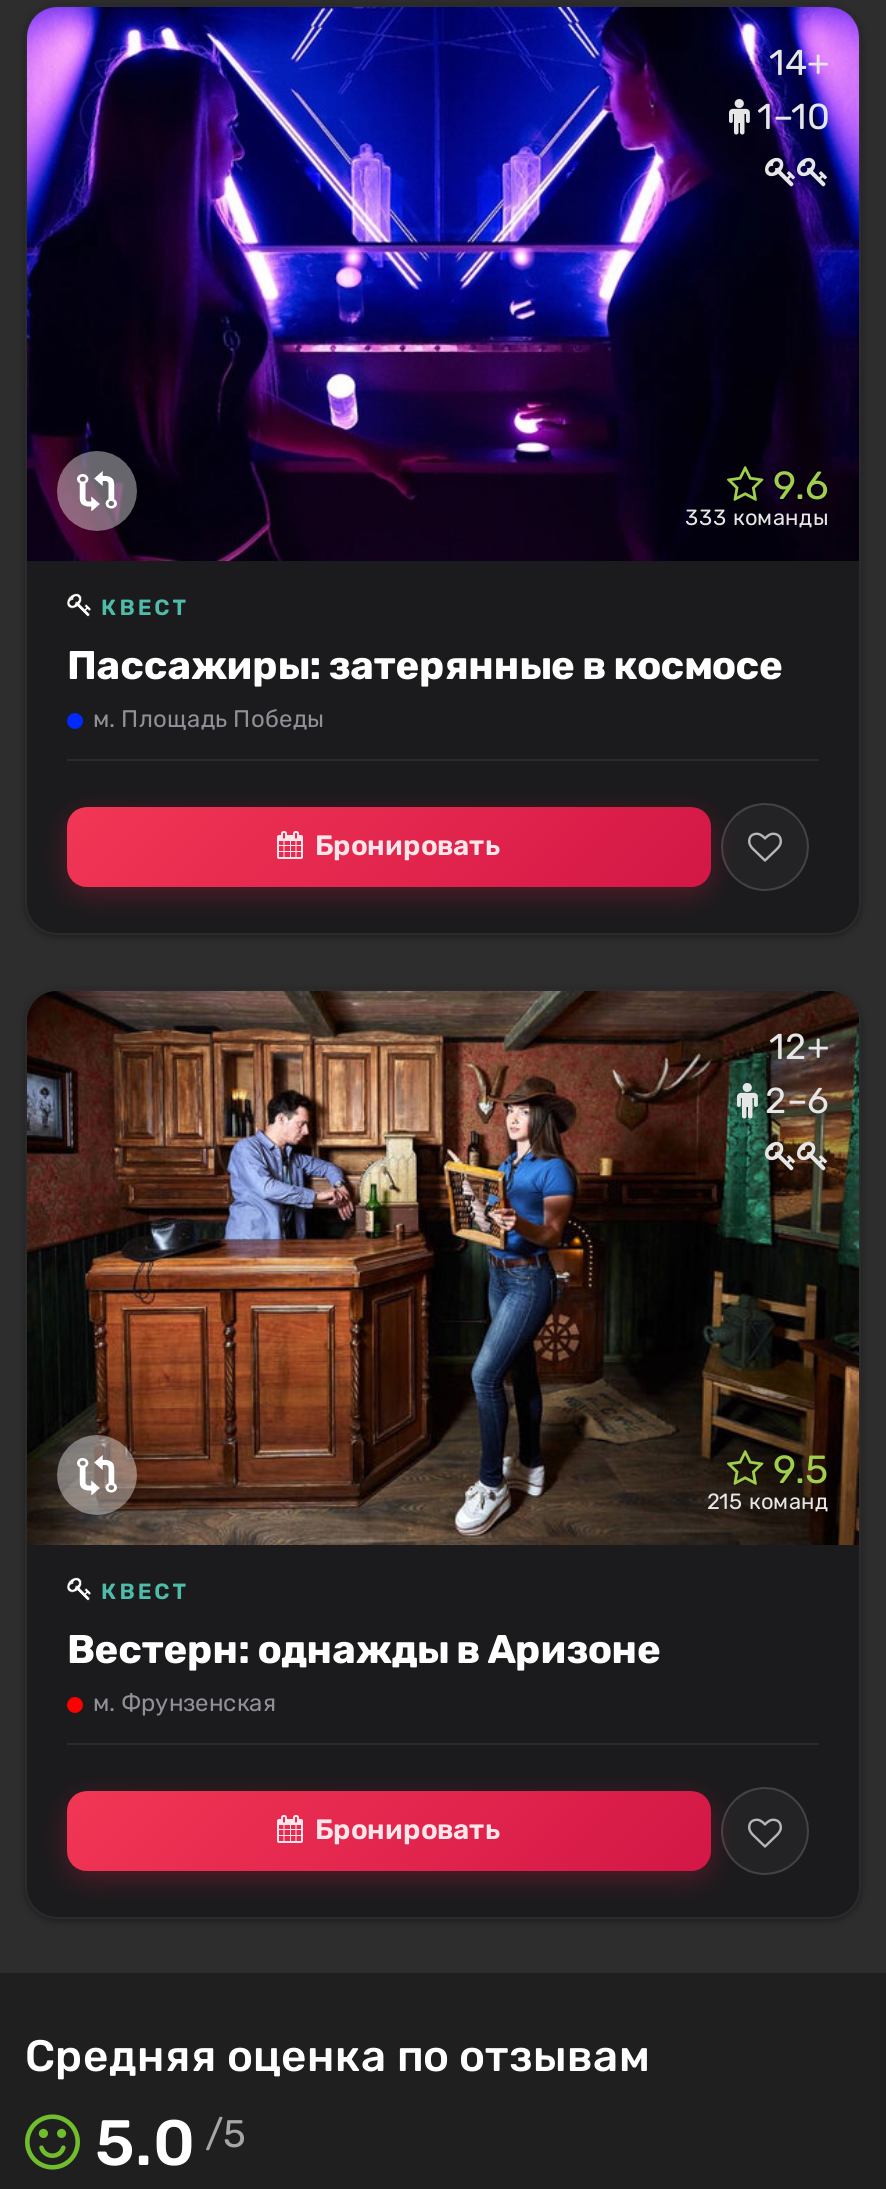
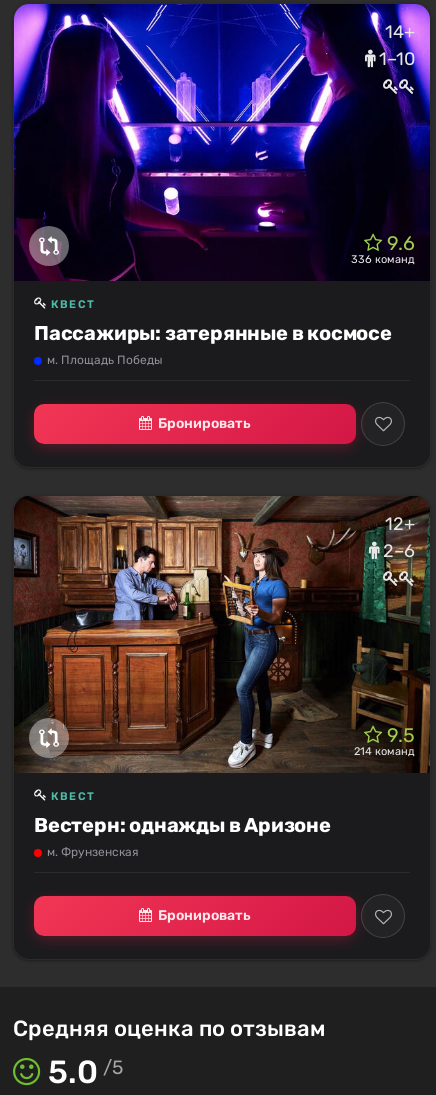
- 333 команды
+ 336 команд

- 215 команд
+ 214 команд
